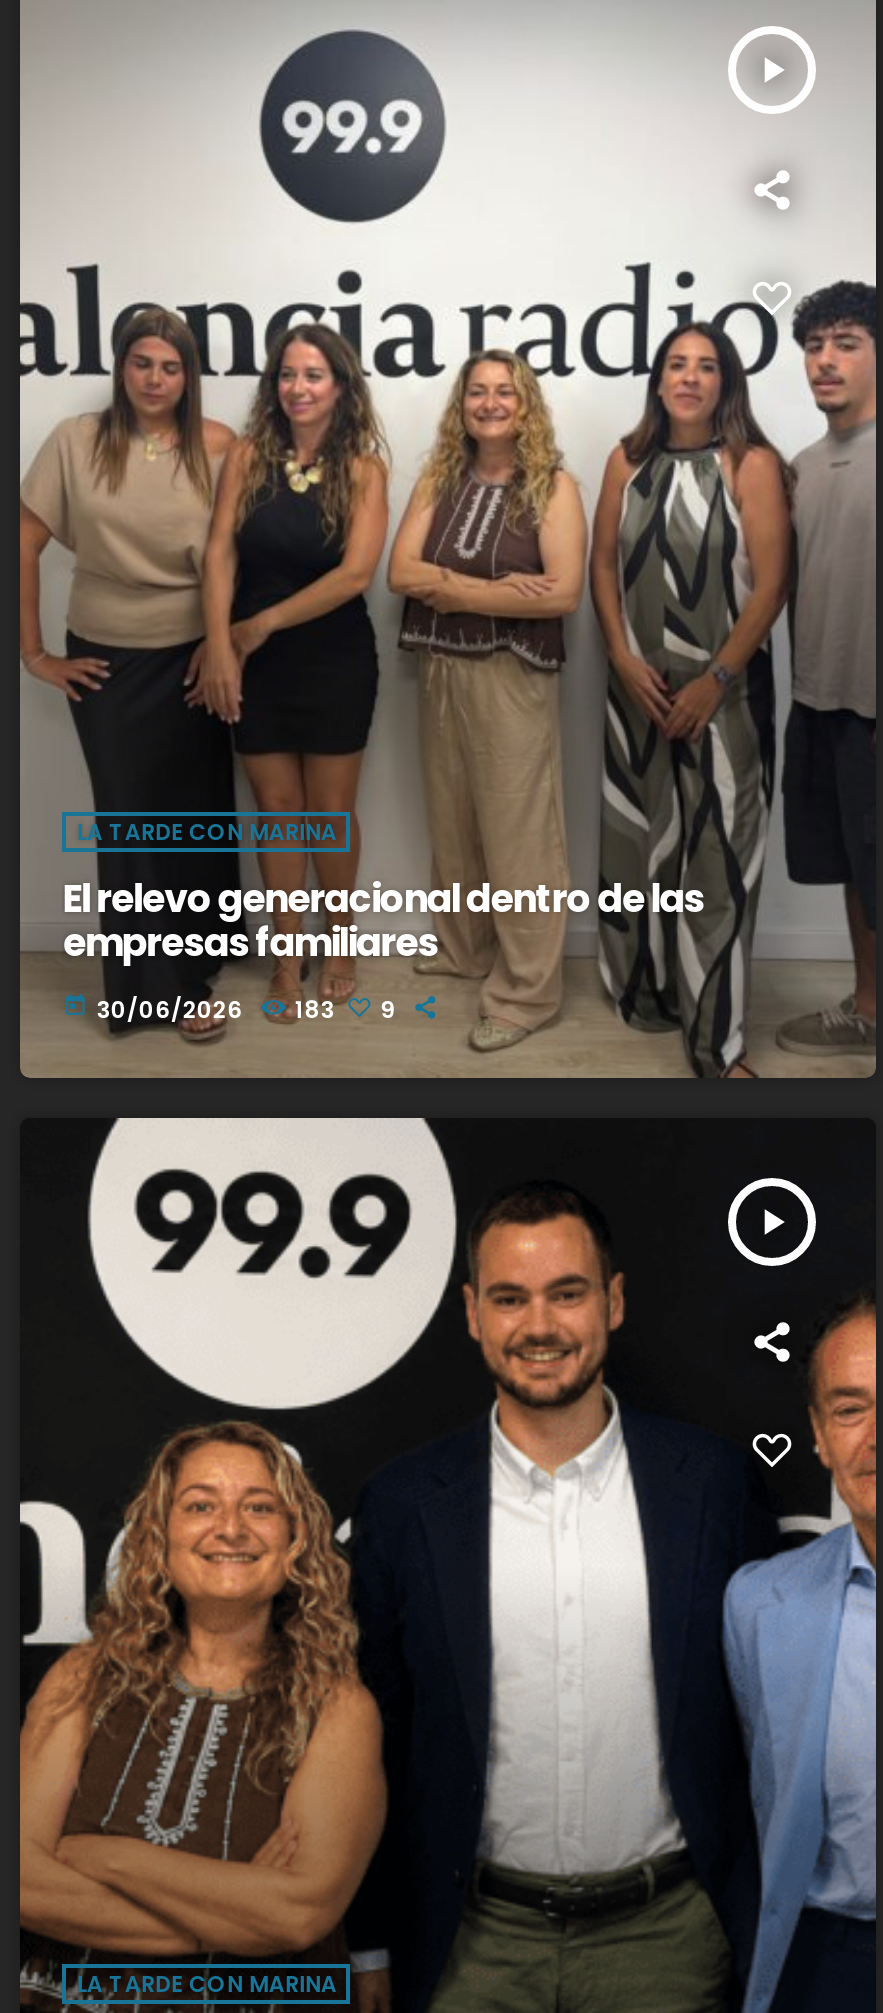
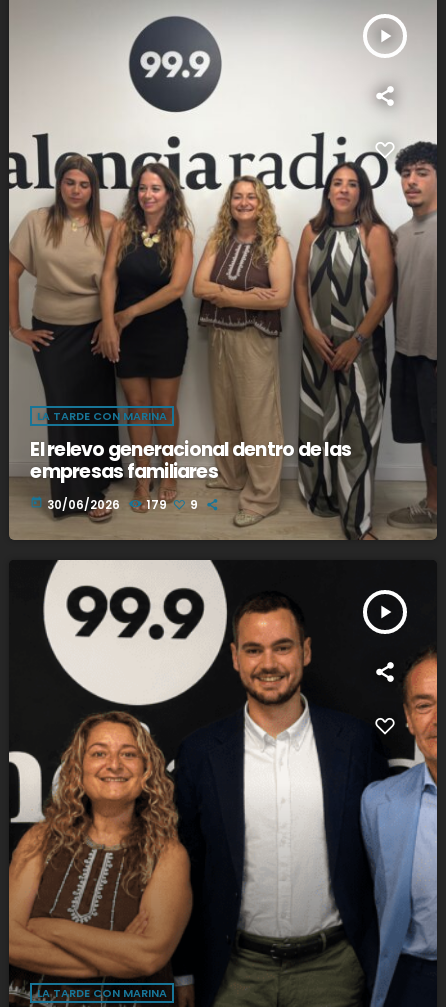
- 183
+ 179
